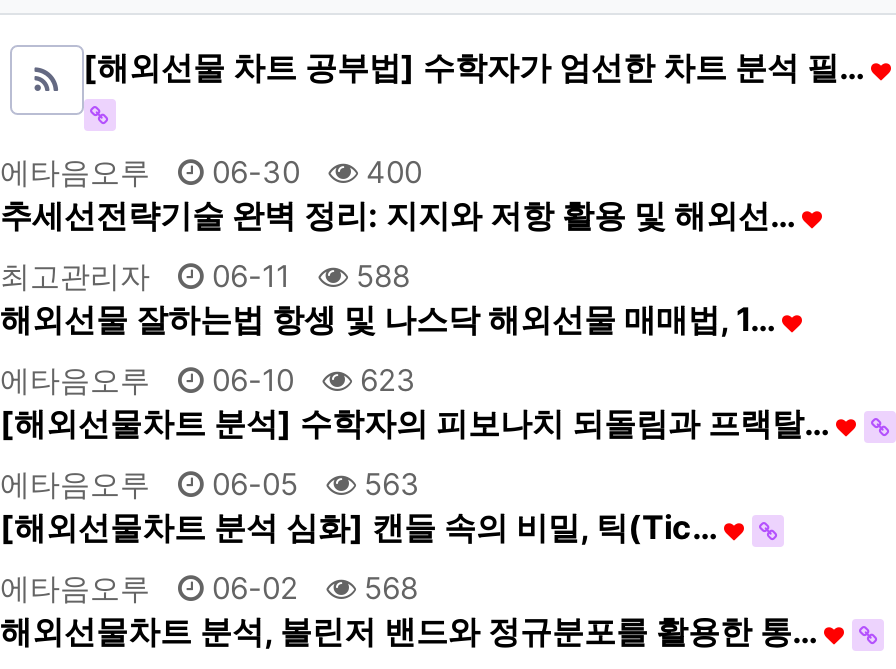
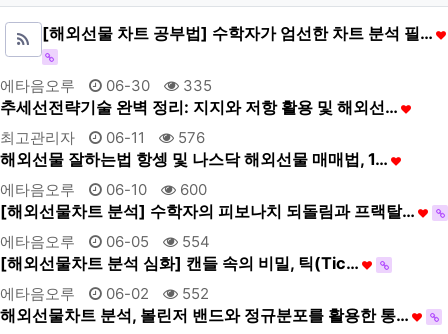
- 에타음오루 06-30 400
+ 에타음오루 06-30 335

- 최고관리자 06-11 588
+ 최고관리자 06-11 576

- 에타음오루 06-10 623
+ 에타음오루 06-10 600

- 에타음오루 06-05 563
+ 에타음오루 06-05 554

- 에타음오루 06-02 568
+ 에타음오루 06-02 552
